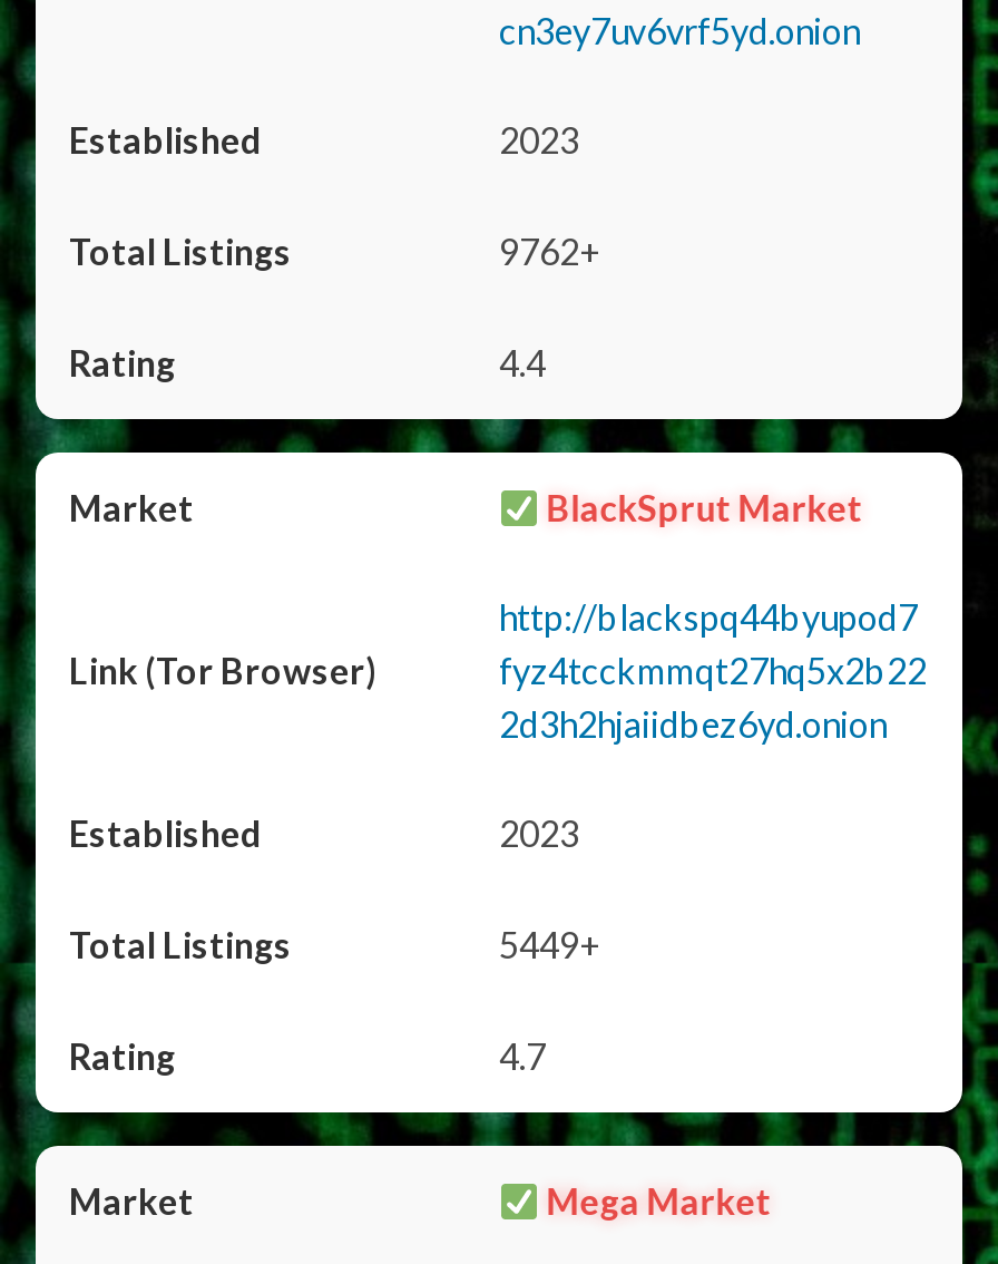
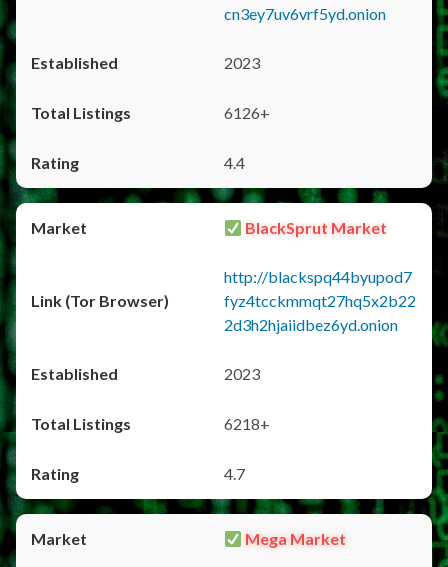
- 9762+
+ 6126+

- 5449+
+ 6218+
